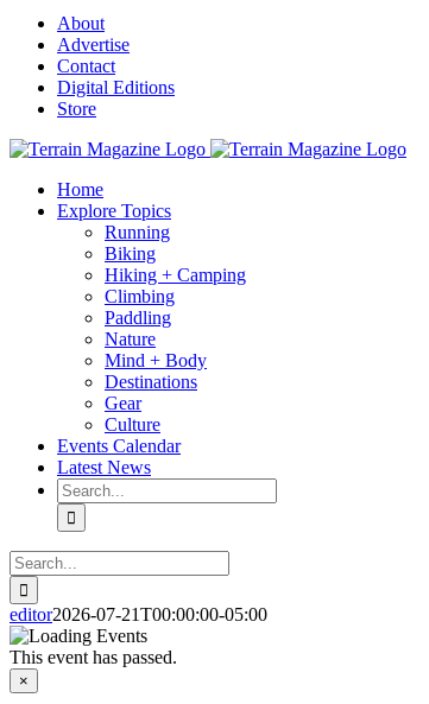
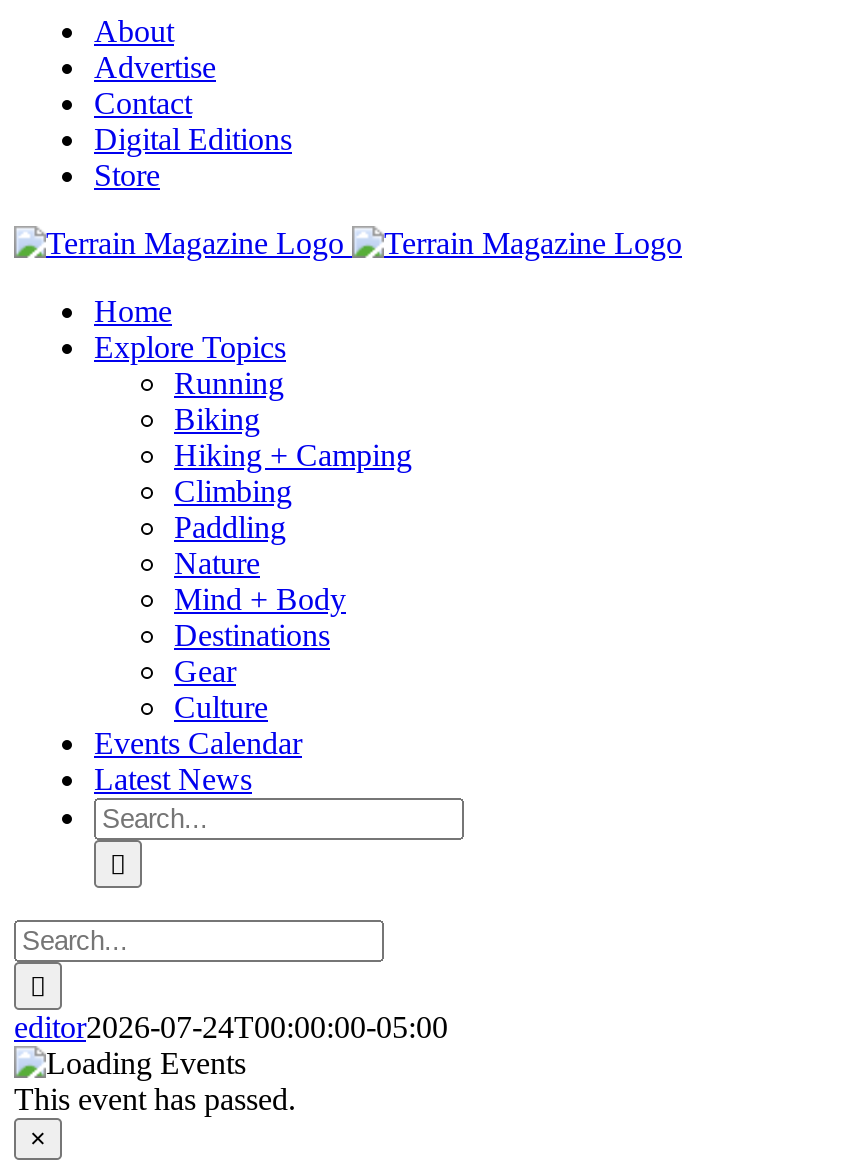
- editor2026-07-21T00:00:00-05:00
+ editor2026-07-24T00:00:00-05:00
